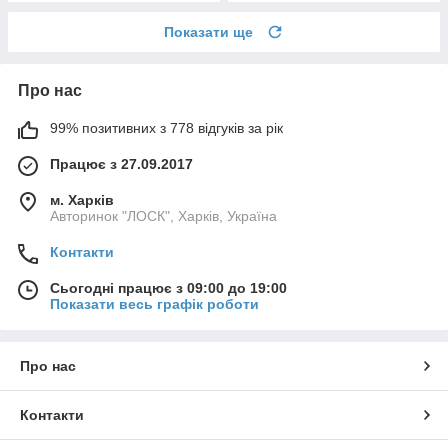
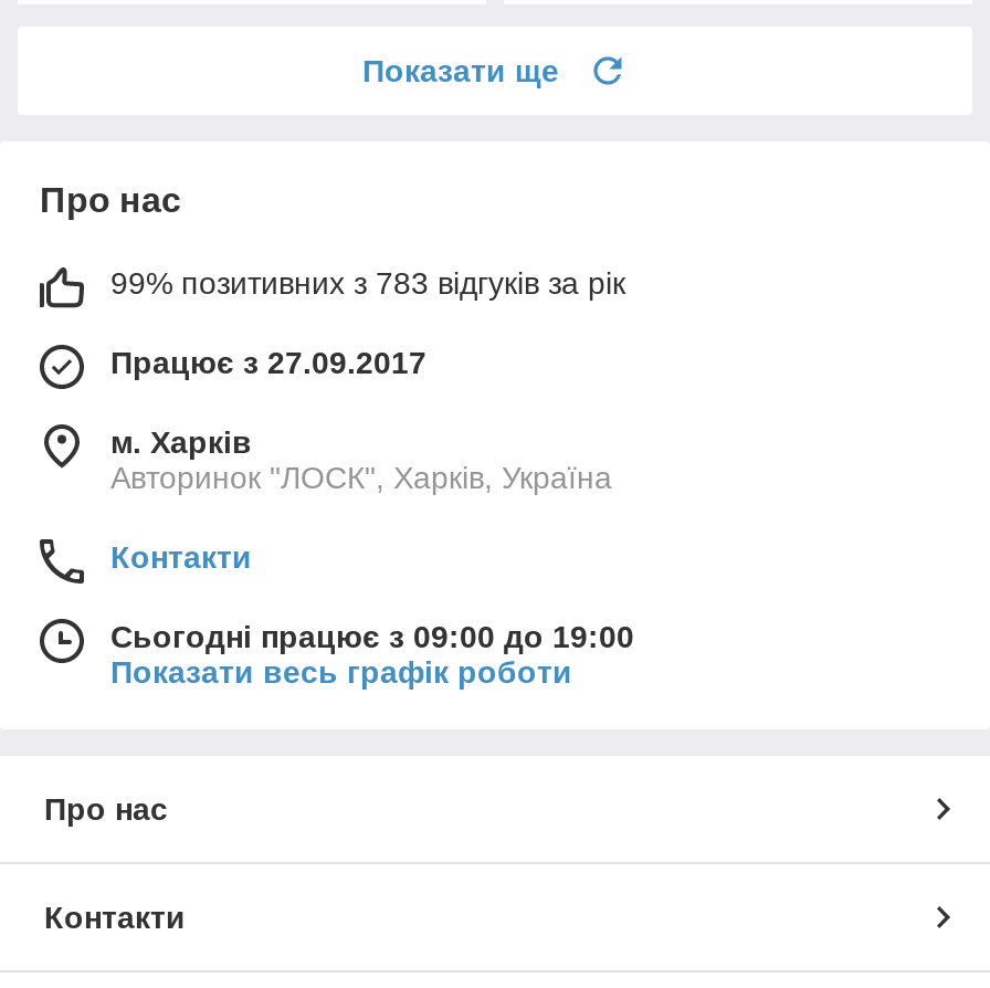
- 99% позитивних з 778 відгуків за рік
+ 99% позитивних з 783 відгуків за рік
